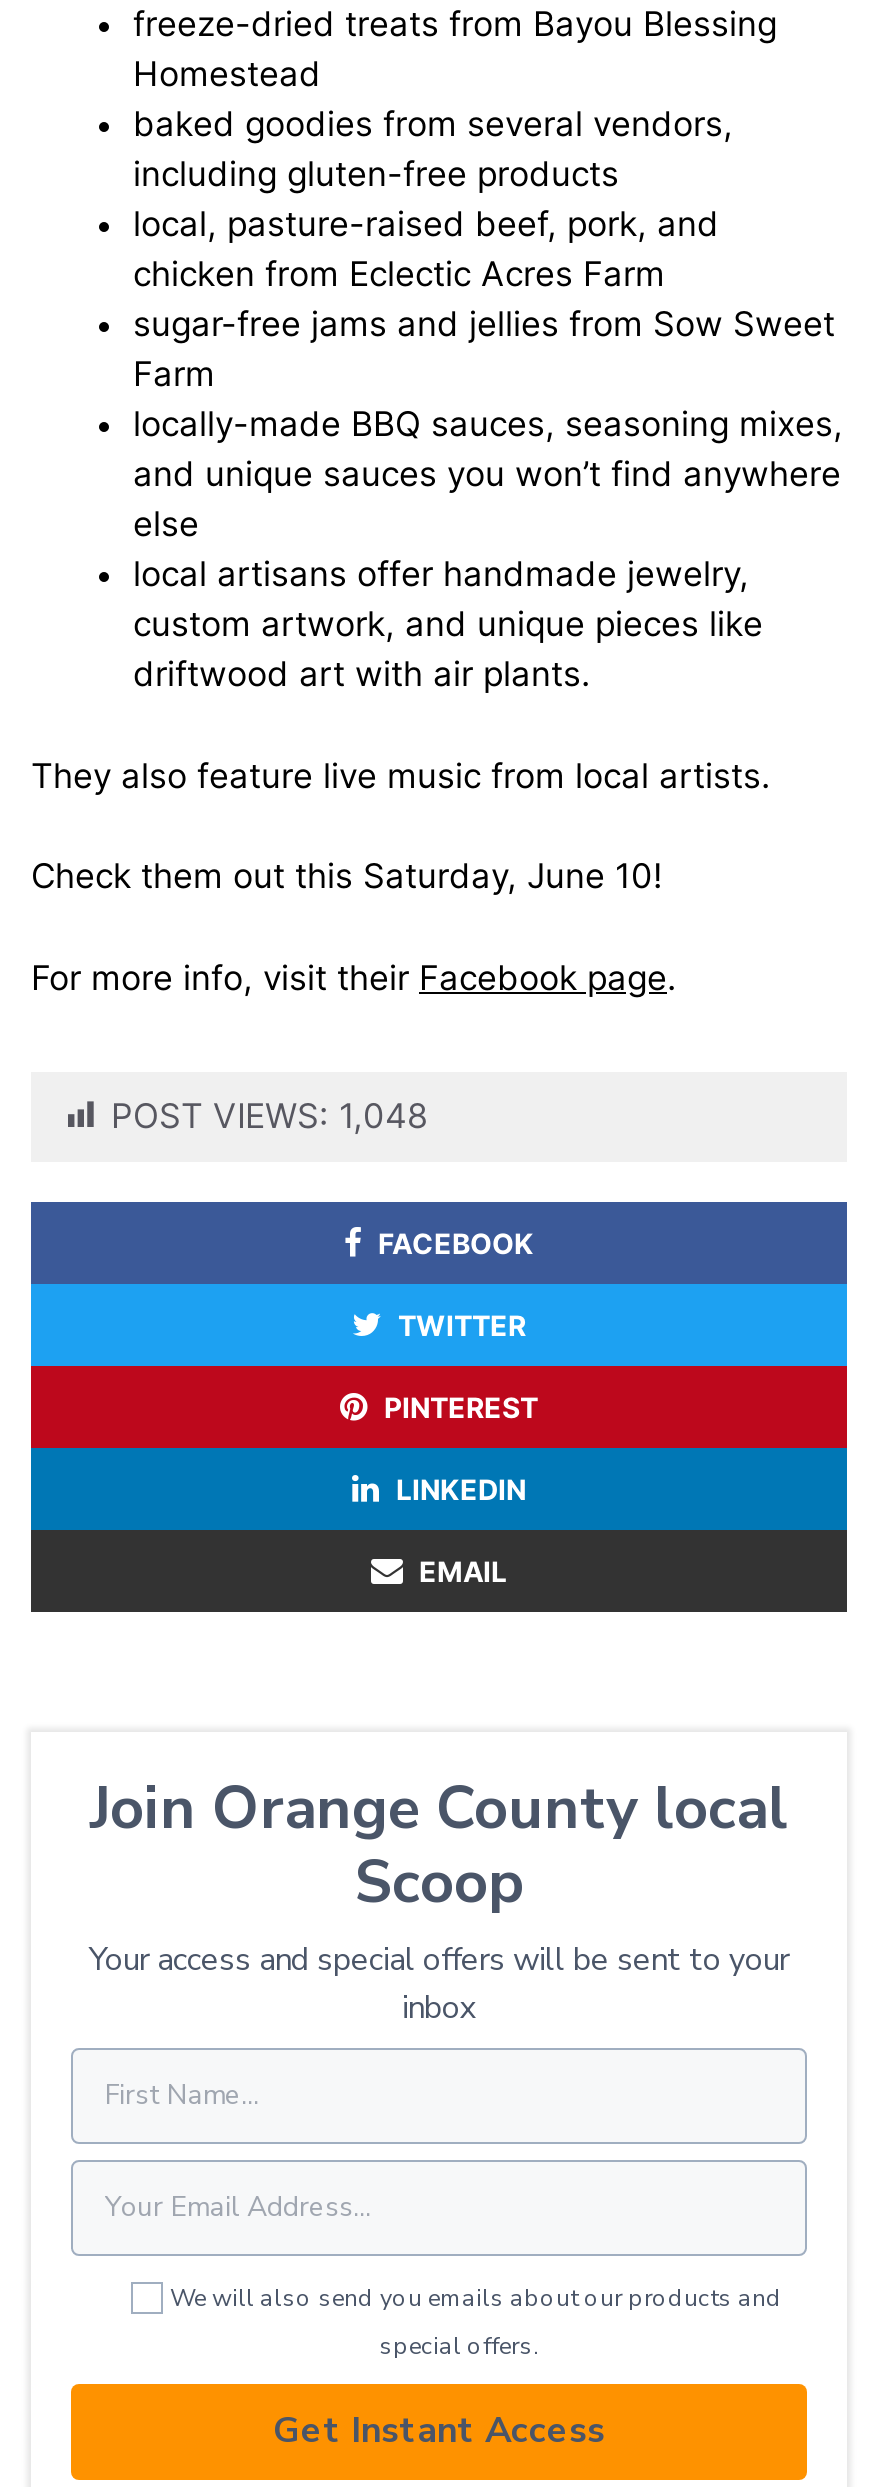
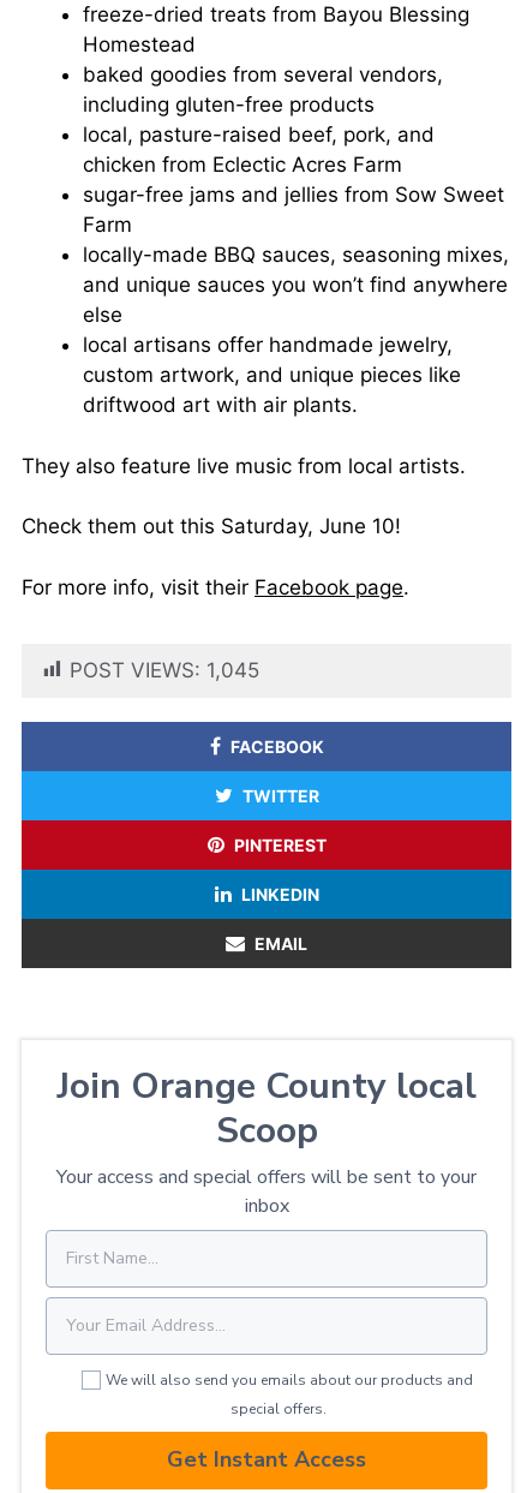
- POST VIEWS: 1,048
+ POST VIEWS: 1,045
